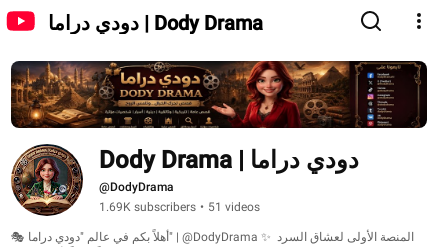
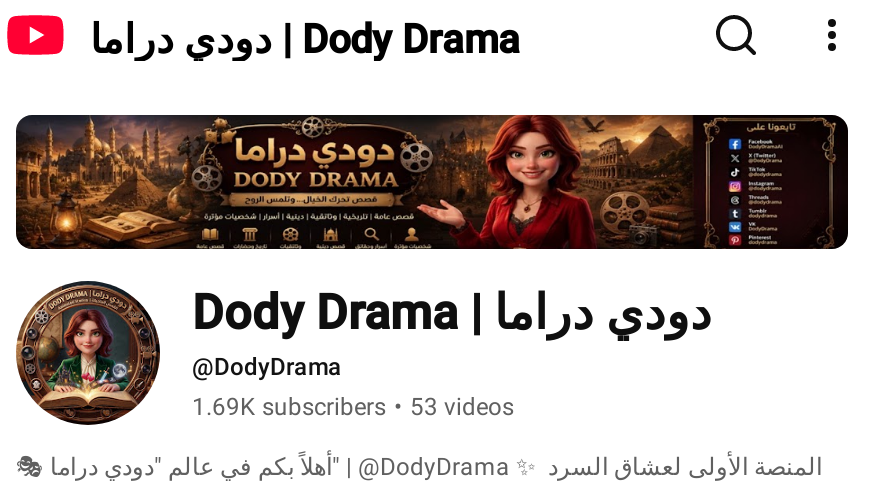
- 1.69K subscribers • 51 videos
+ 1.69K subscribers • 53 videos
